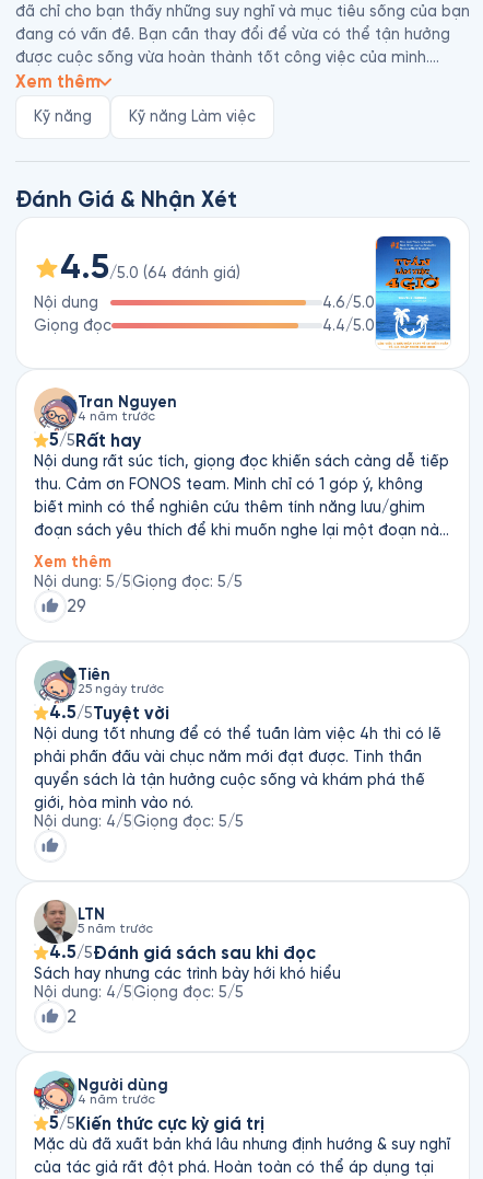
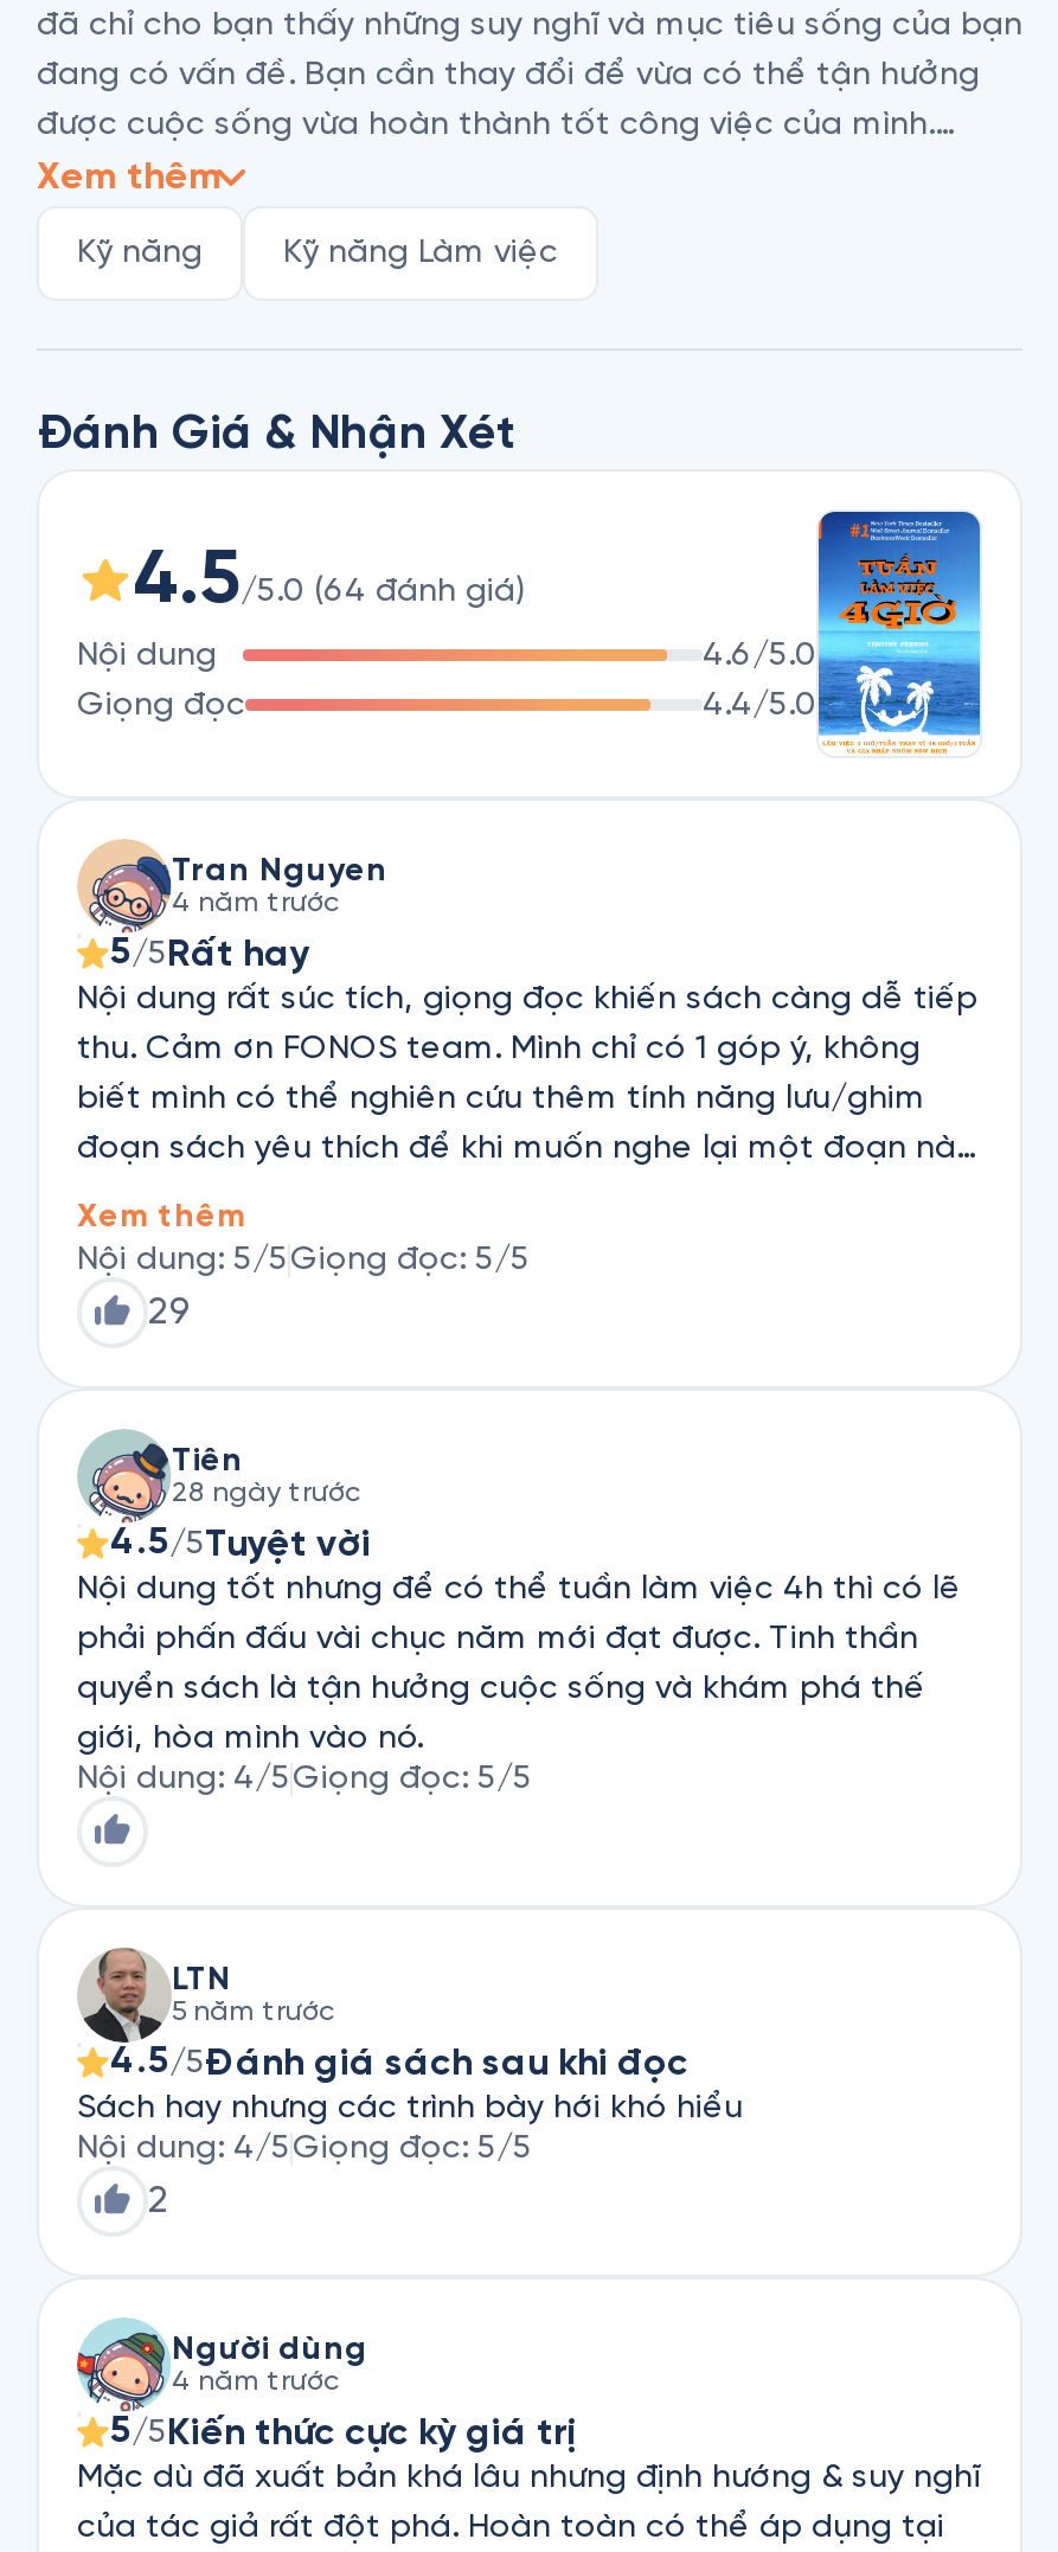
- 25 ngày trước
+ 28 ngày trước
